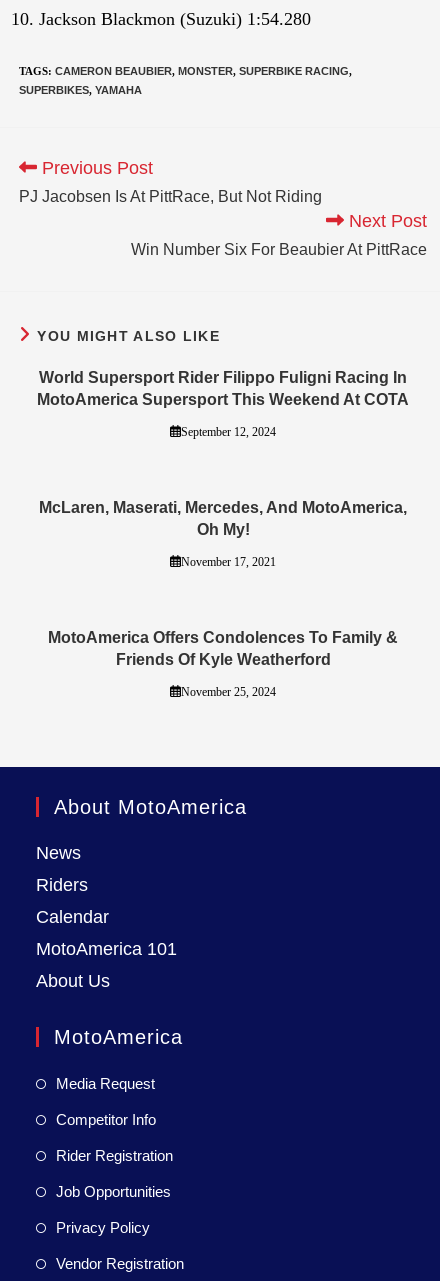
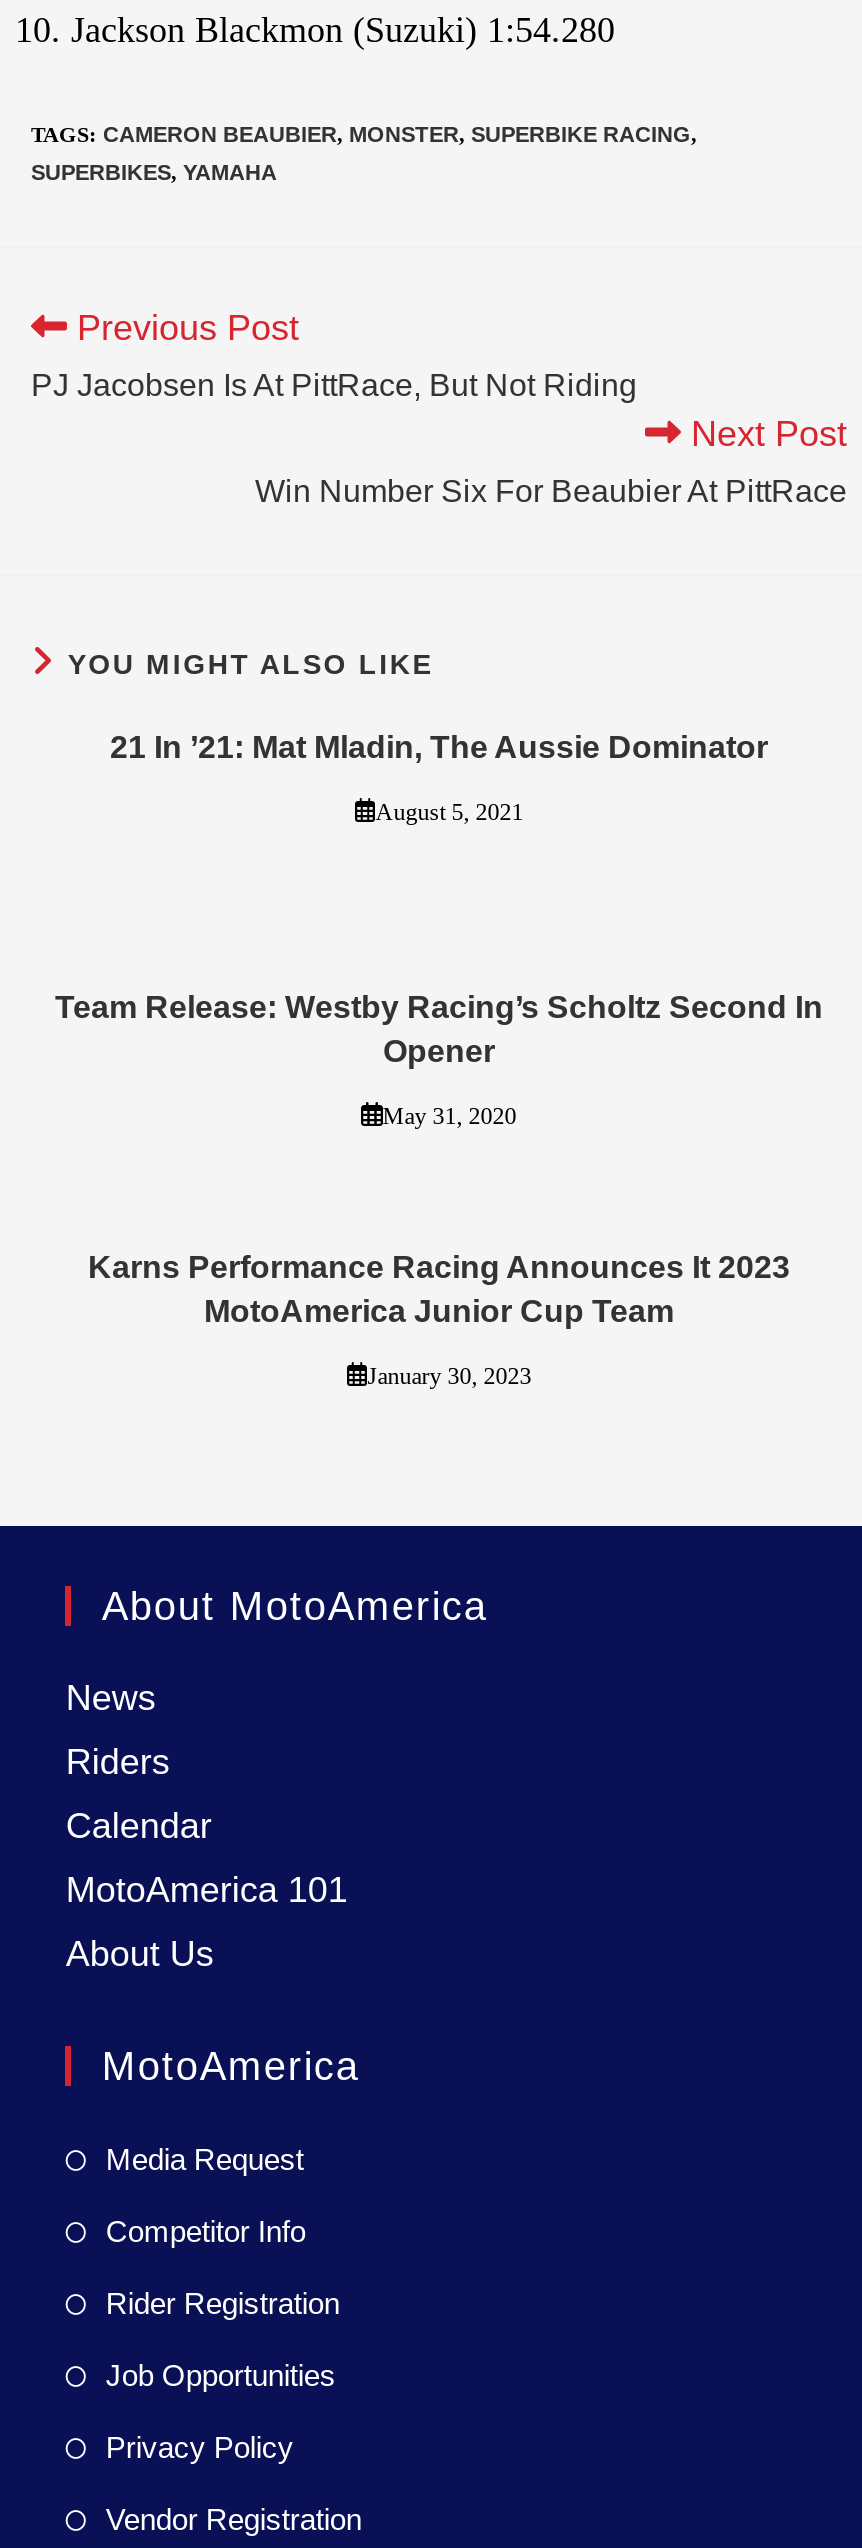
- World Supersport Rider Filippo Fuligni Racing In
- MotoAmerica Supersport This Weekend At COTA
+ 21 In ’21: Mat Mladin, The Aussie Dominator

- September 12, 2024
+ August 5, 2021

- McLaren, Maserati, Mercedes, And MotoAmerica,
- Oh My!
+ Team Release: Westby Racing’s Scholtz Second In
+ Opener

- November 17, 2021
+ May 31, 2020

- MotoAmerica Offers Condolences To Family &
- Friends Of Kyle Weatherford
+ Karns Performance Racing Announces It 2023
+ MotoAmerica Junior Cup Team

- November 25, 2024
+ January 30, 2023
